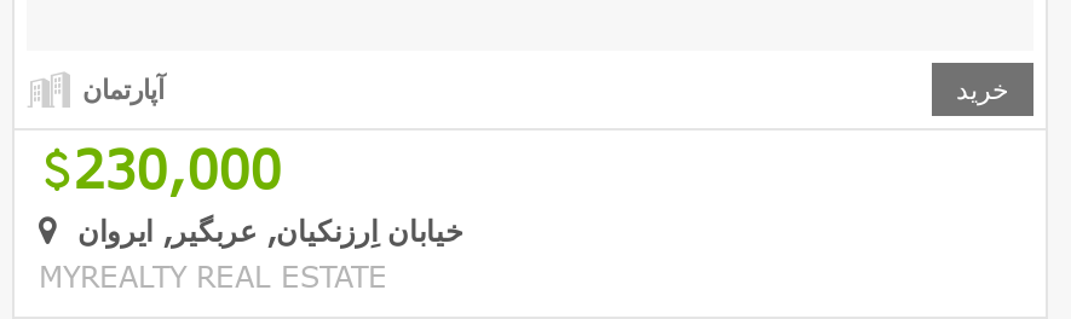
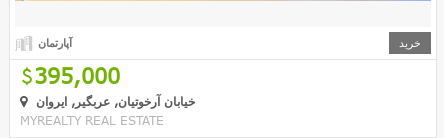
- 230,000
+ 395,000

- خیابان اِرزنکیان, عربگیر, ایروان
+ خیابان آرخوتیان, عربگیر, ایروان
